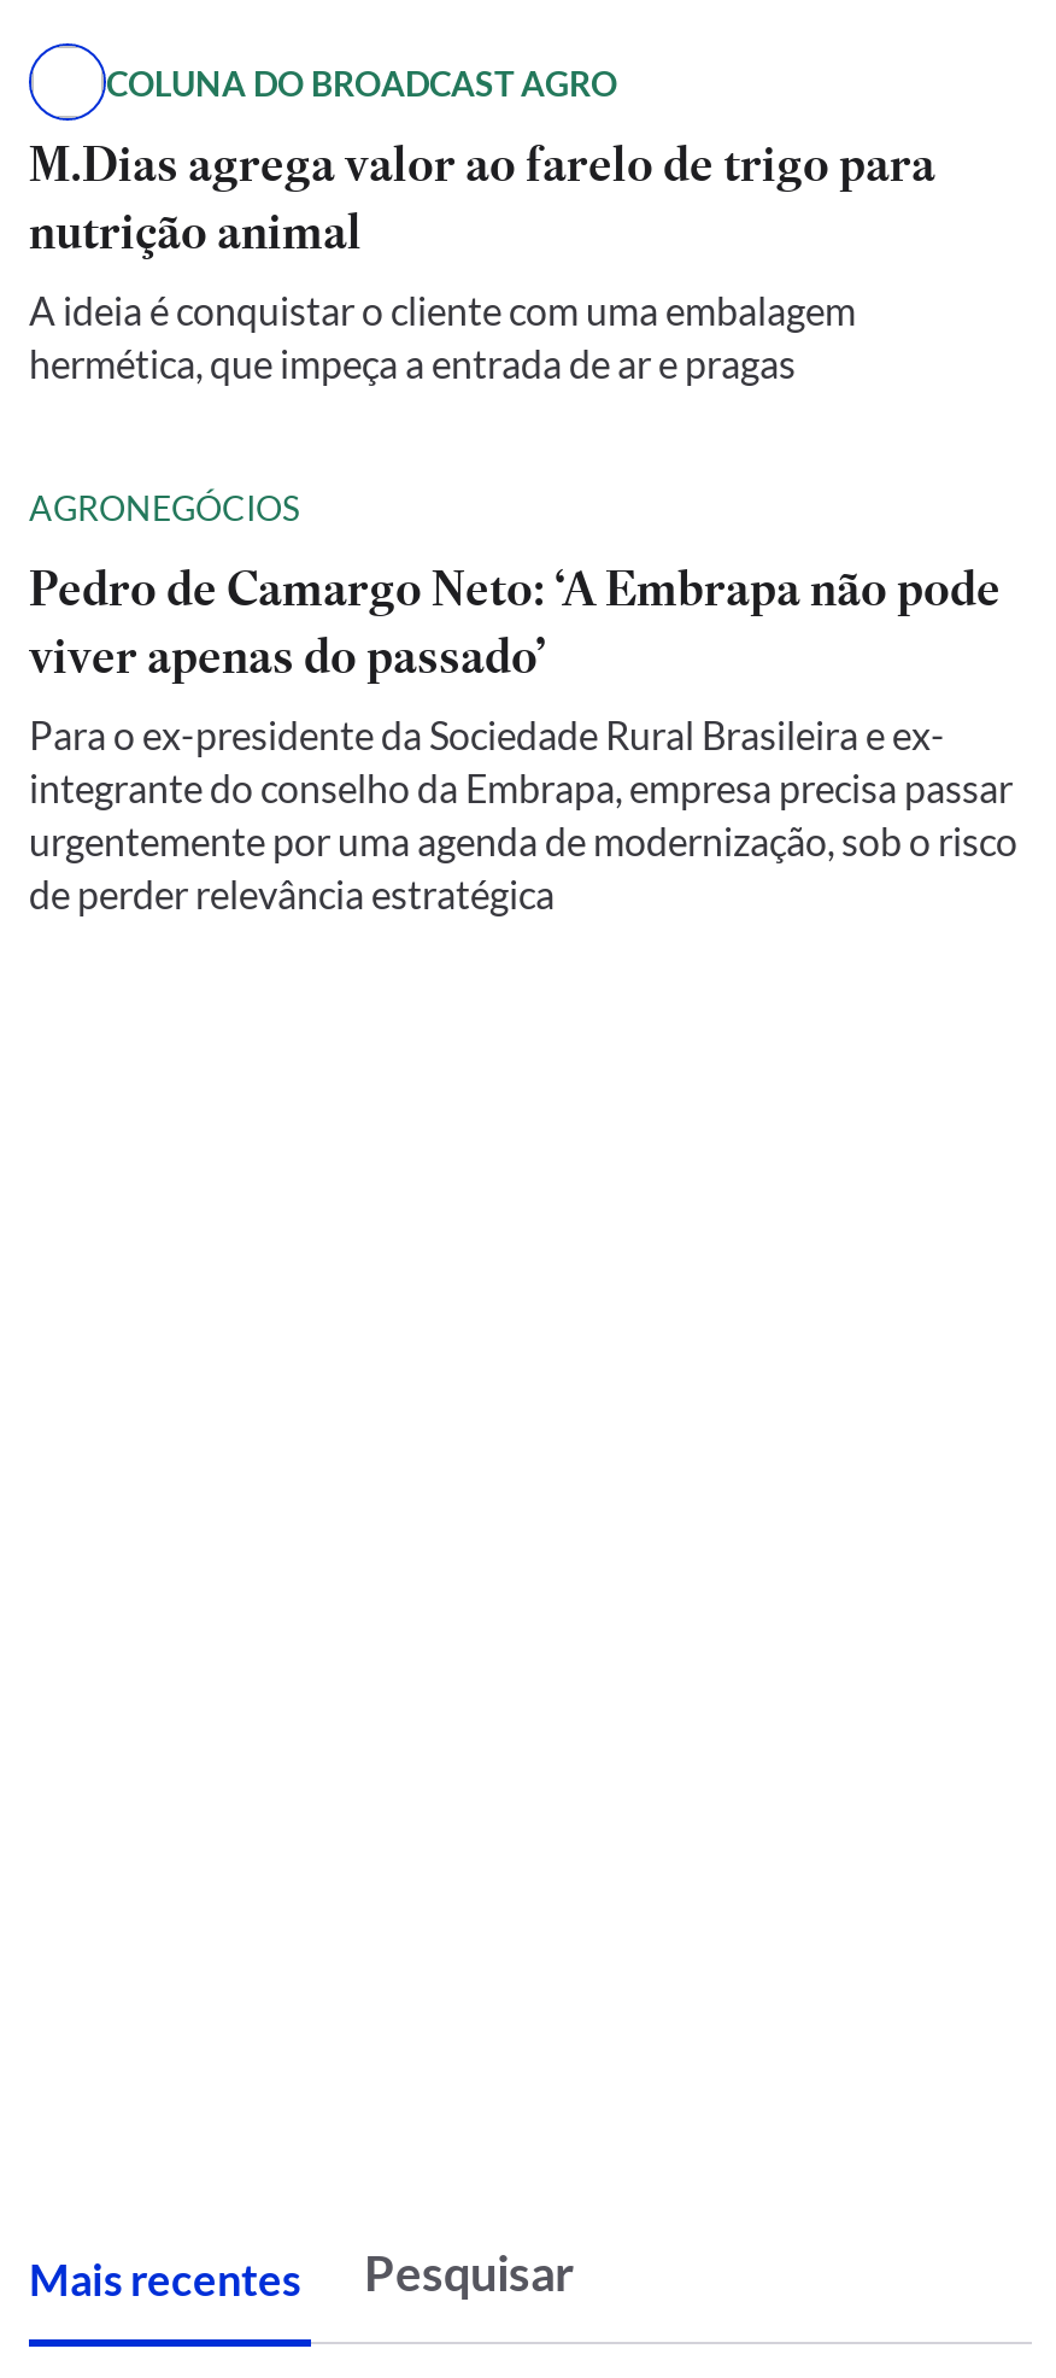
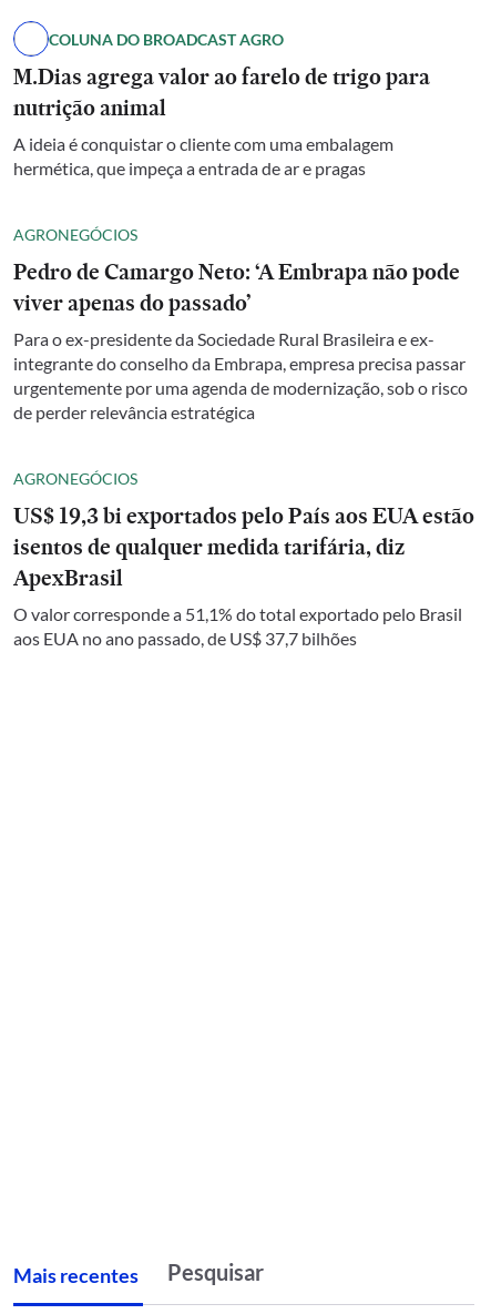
+ AGRONEGÓCIOS
+ US$ 19,3 bi exportados pelo País aos EUA estão
+ isentos de qualquer medida tarifária, diz
+ ApexBrasil
+ O valor corresponde a 51,1% do total exportado pelo Brasil
+ aos EUA no ano passado, de US$ 37,7 bilhões
